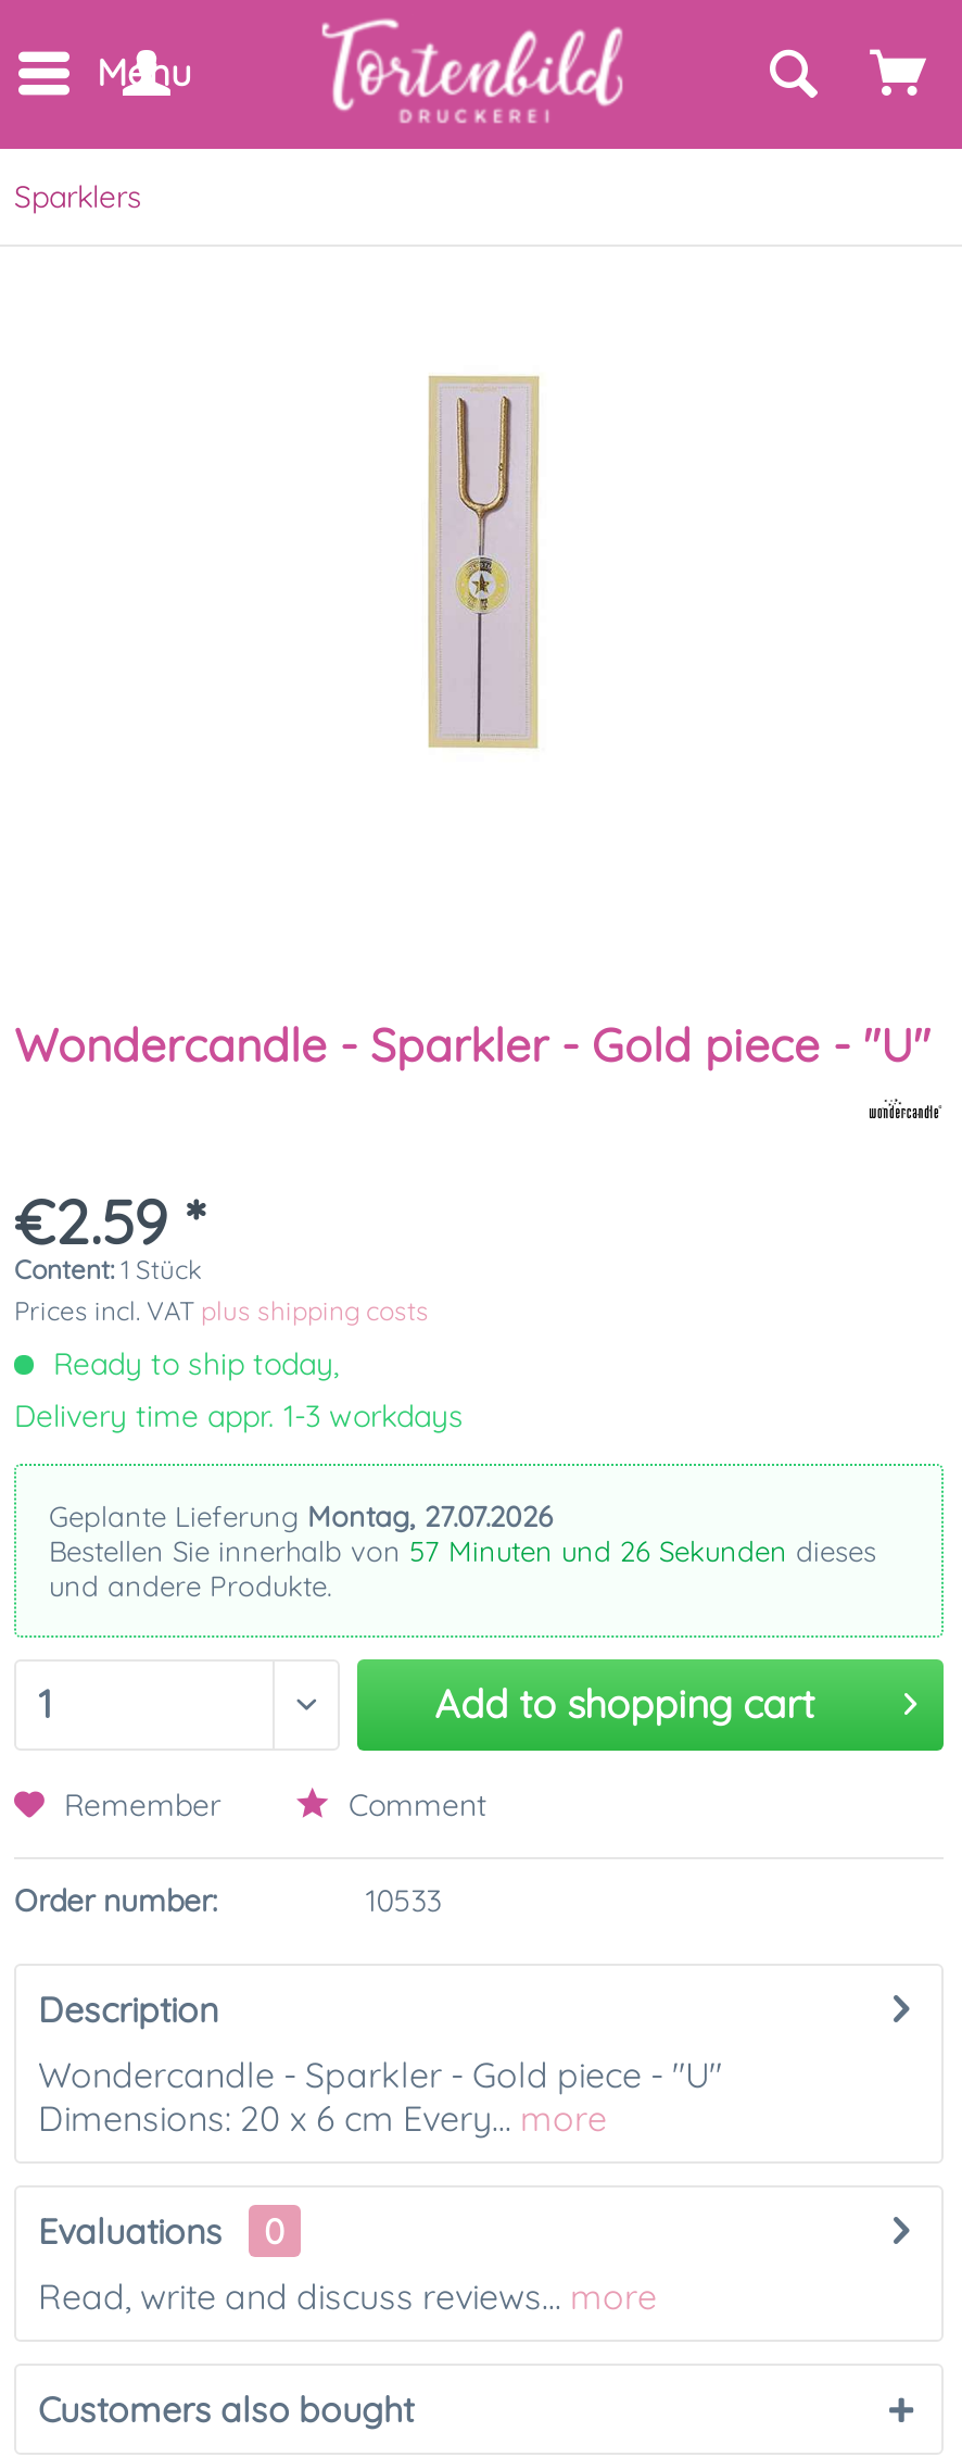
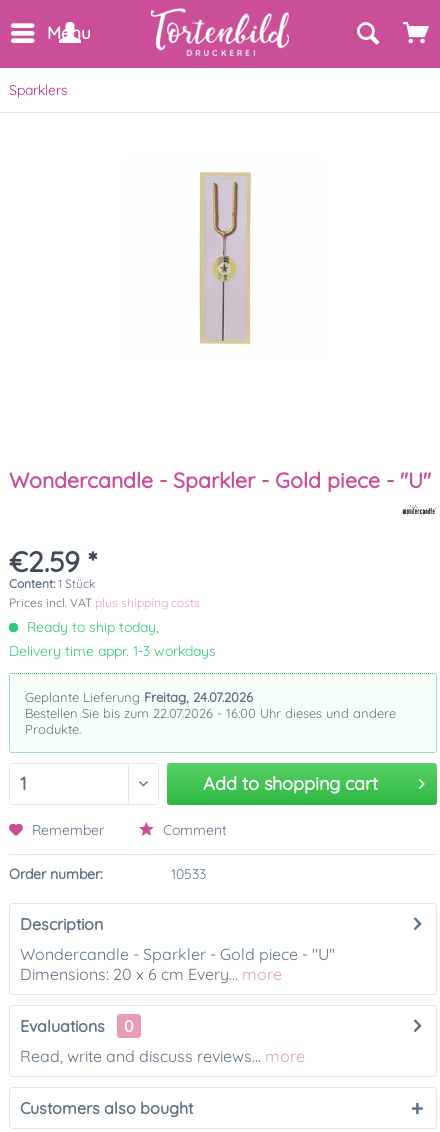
- Geplante Lieferung Montag, 27.07.2026
- Bestellen Sie innerhalb von 57 Minuten und 26 Sekunden dieses
- und andere Produkte.
+ Geplante Lieferung Freitag, 24.07.2026
+ Bestellen Sie bis zum 22.07.2026 - 16:00 Uhr dieses und andere
+ Produkte.
